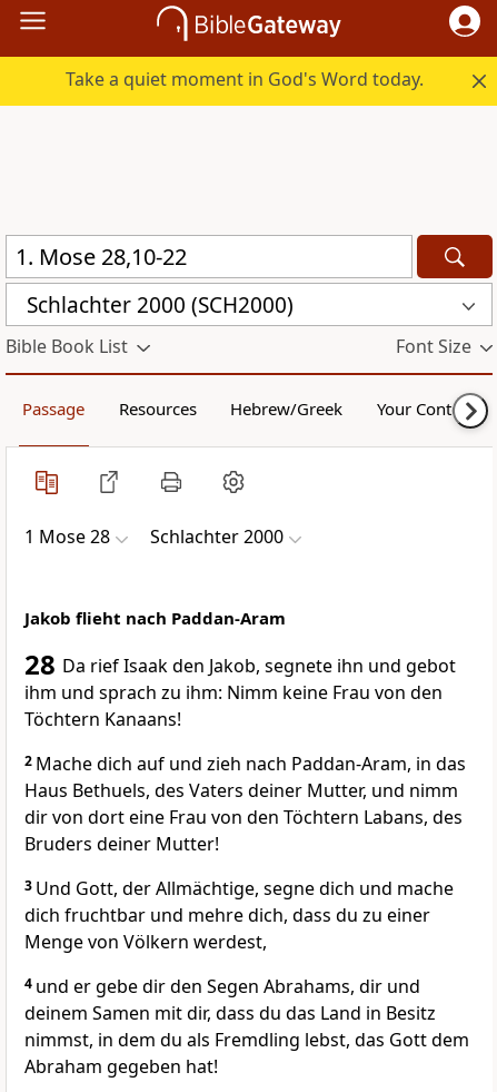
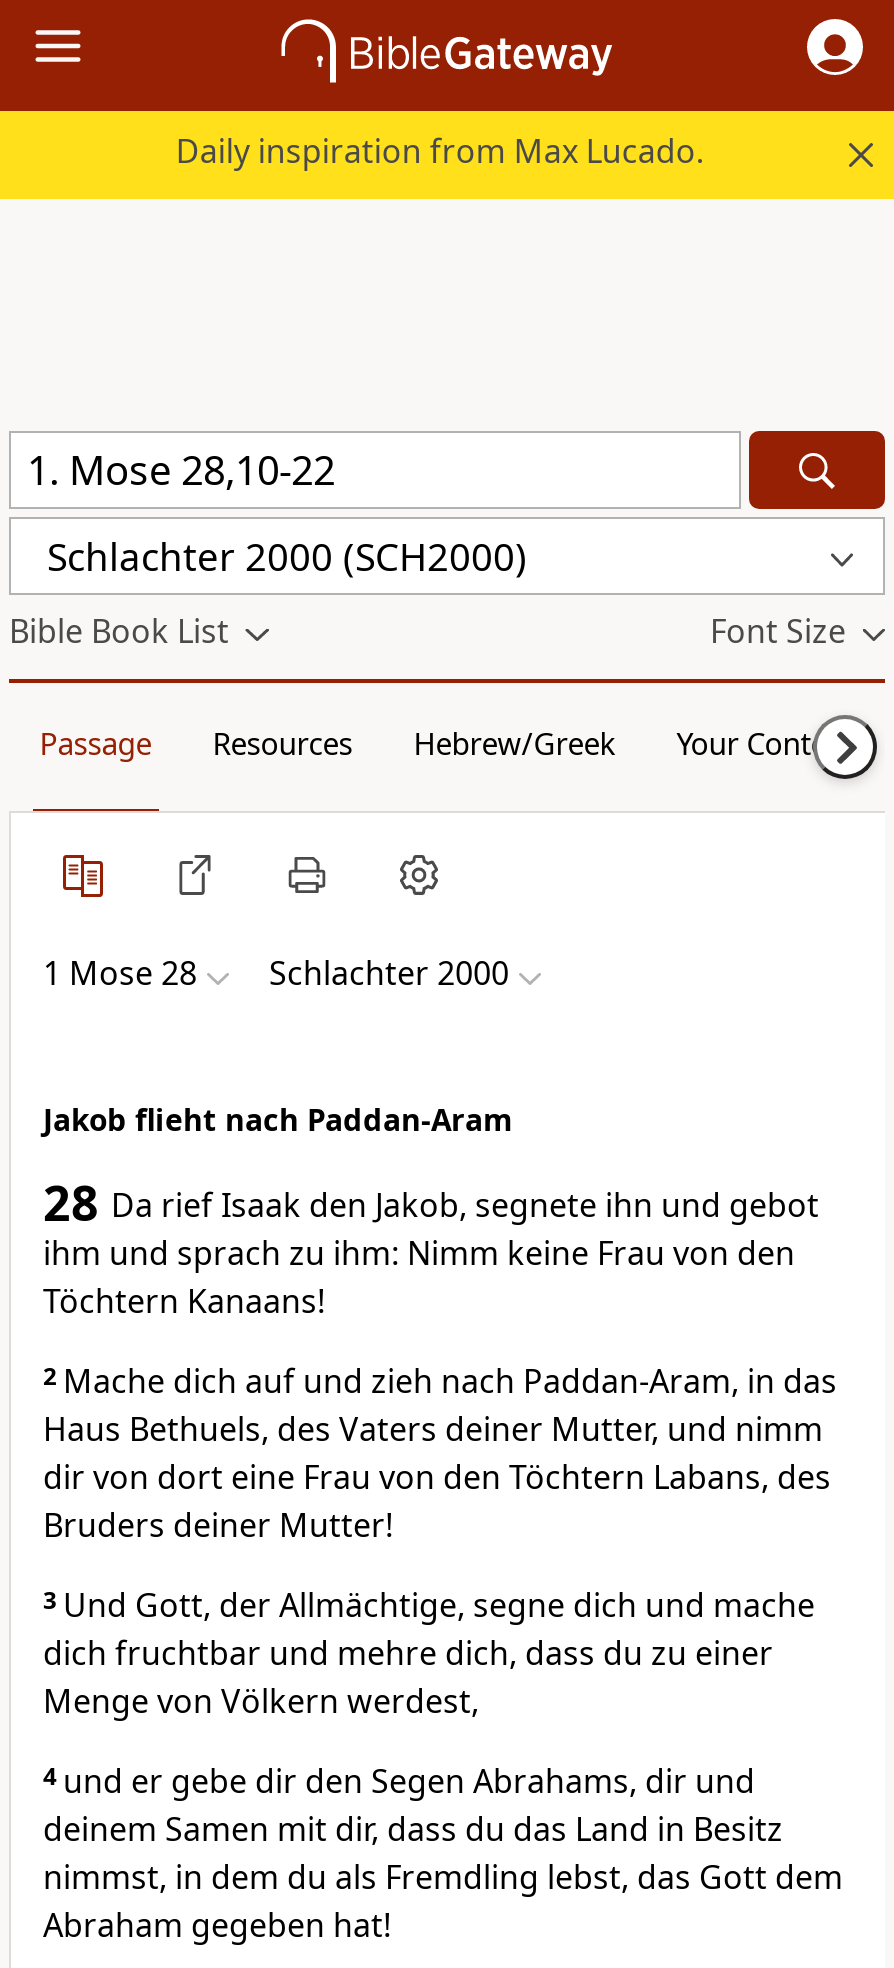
- Take a quiet moment in God's Word today.
+ Daily inspiration from Max Lucado.
